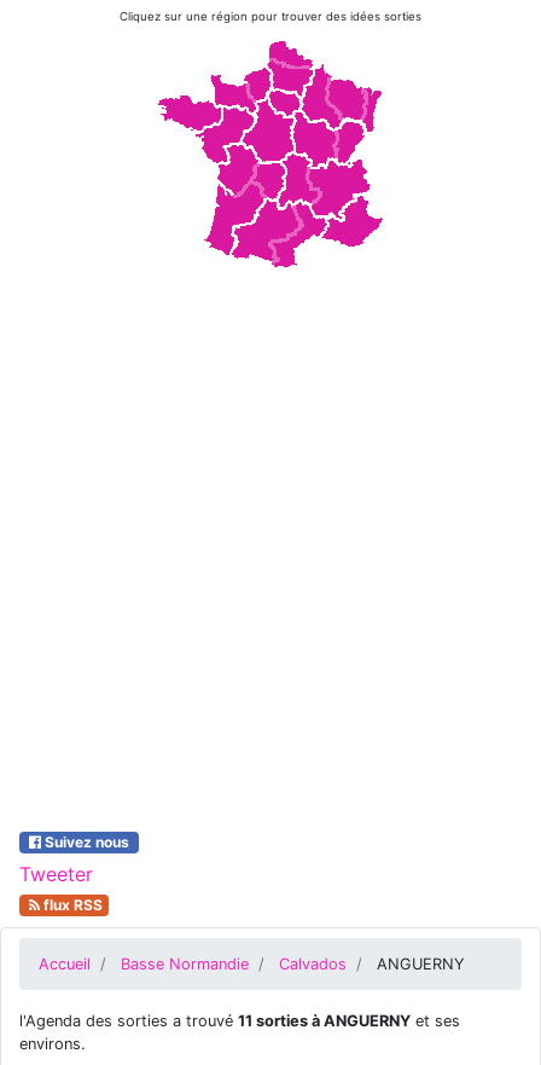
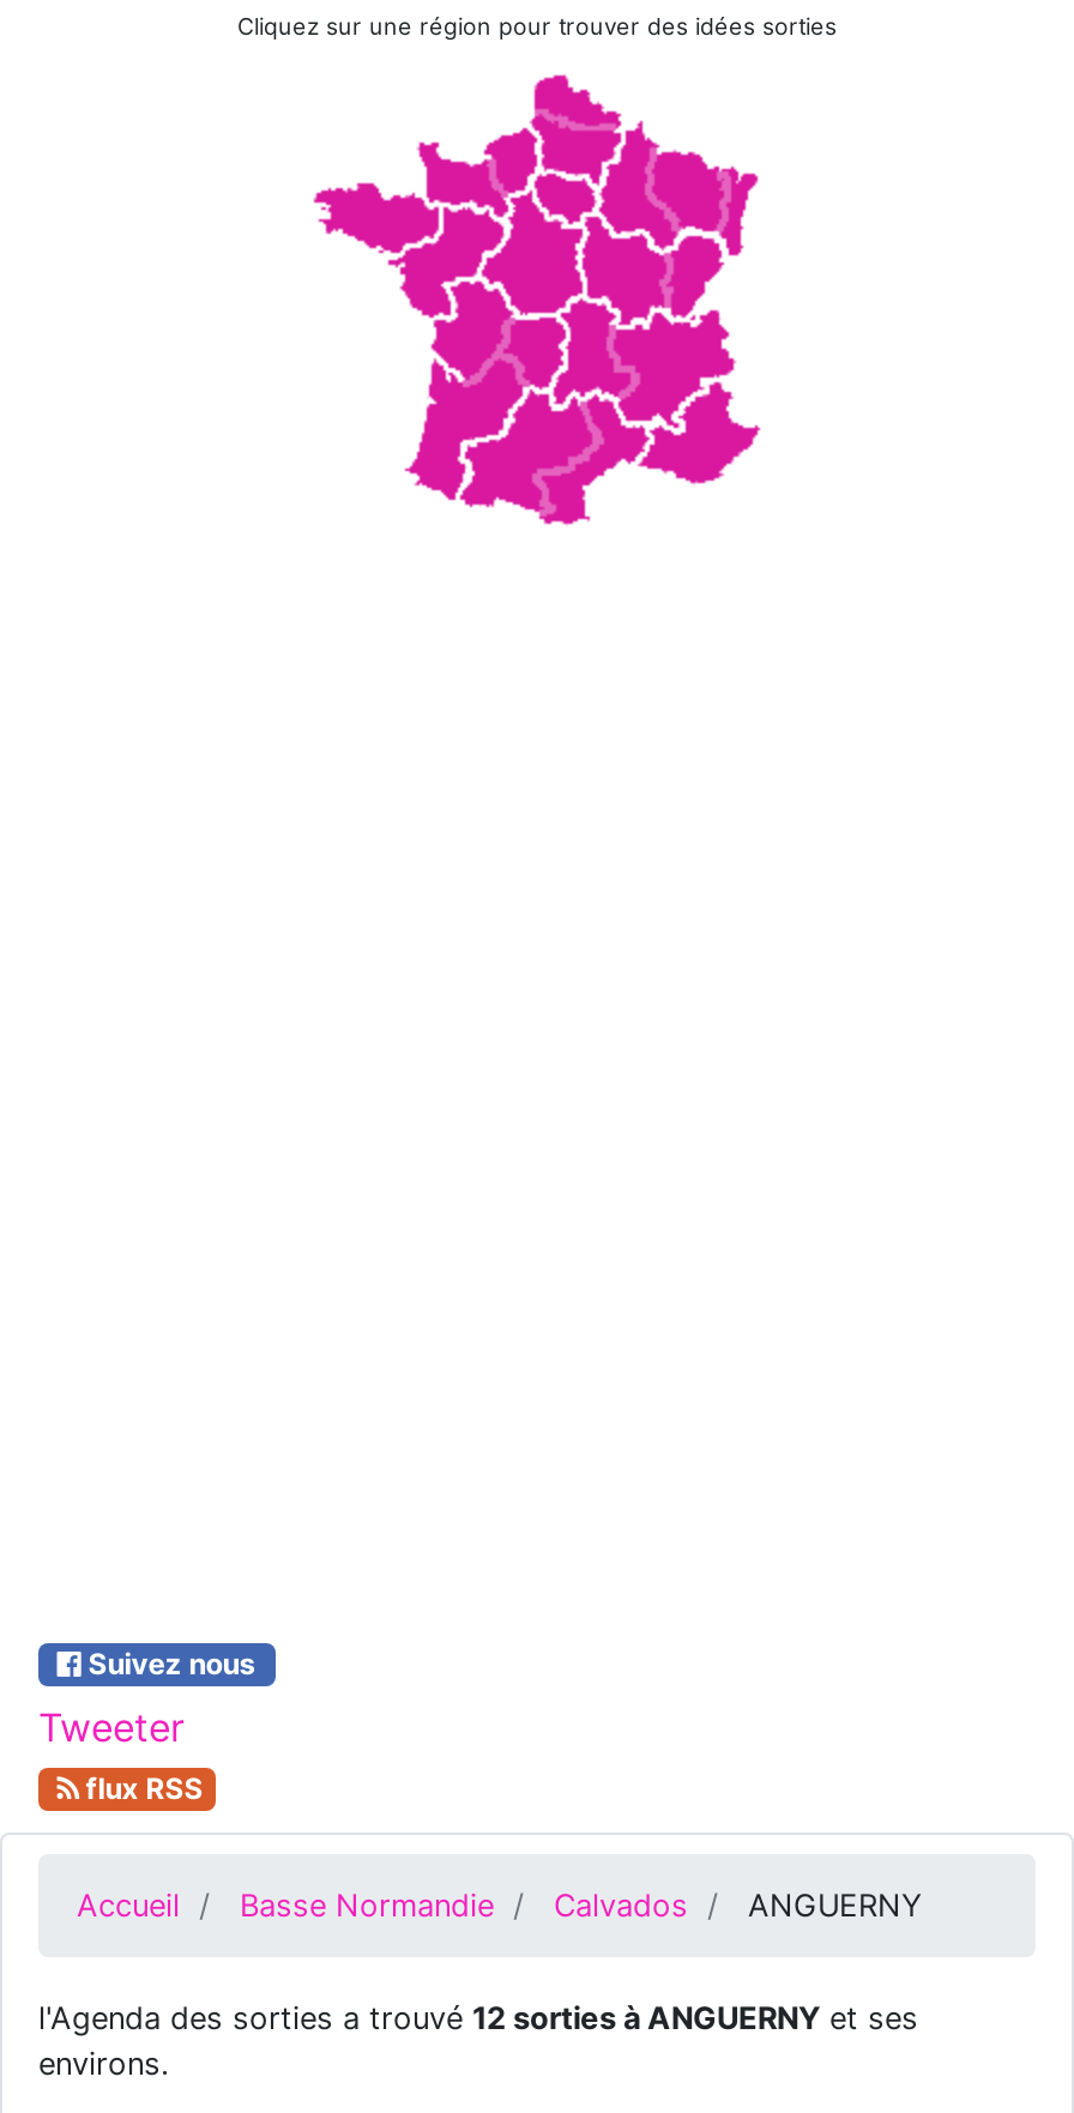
- l'Agenda des sorties a trouvé 11 sorties à ANGUERNY et ses
+ l'Agenda des sorties a trouvé 12 sorties à ANGUERNY et ses
